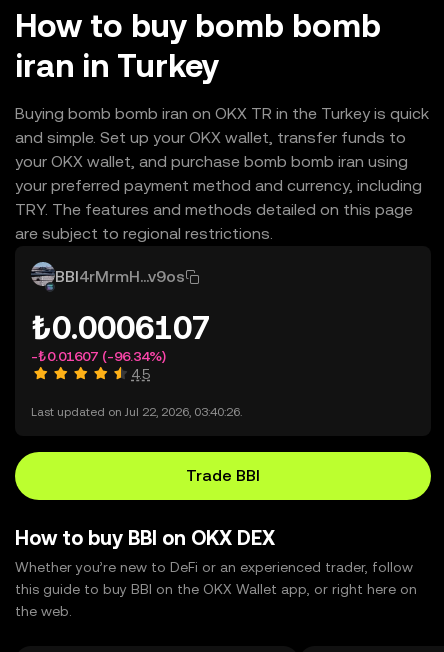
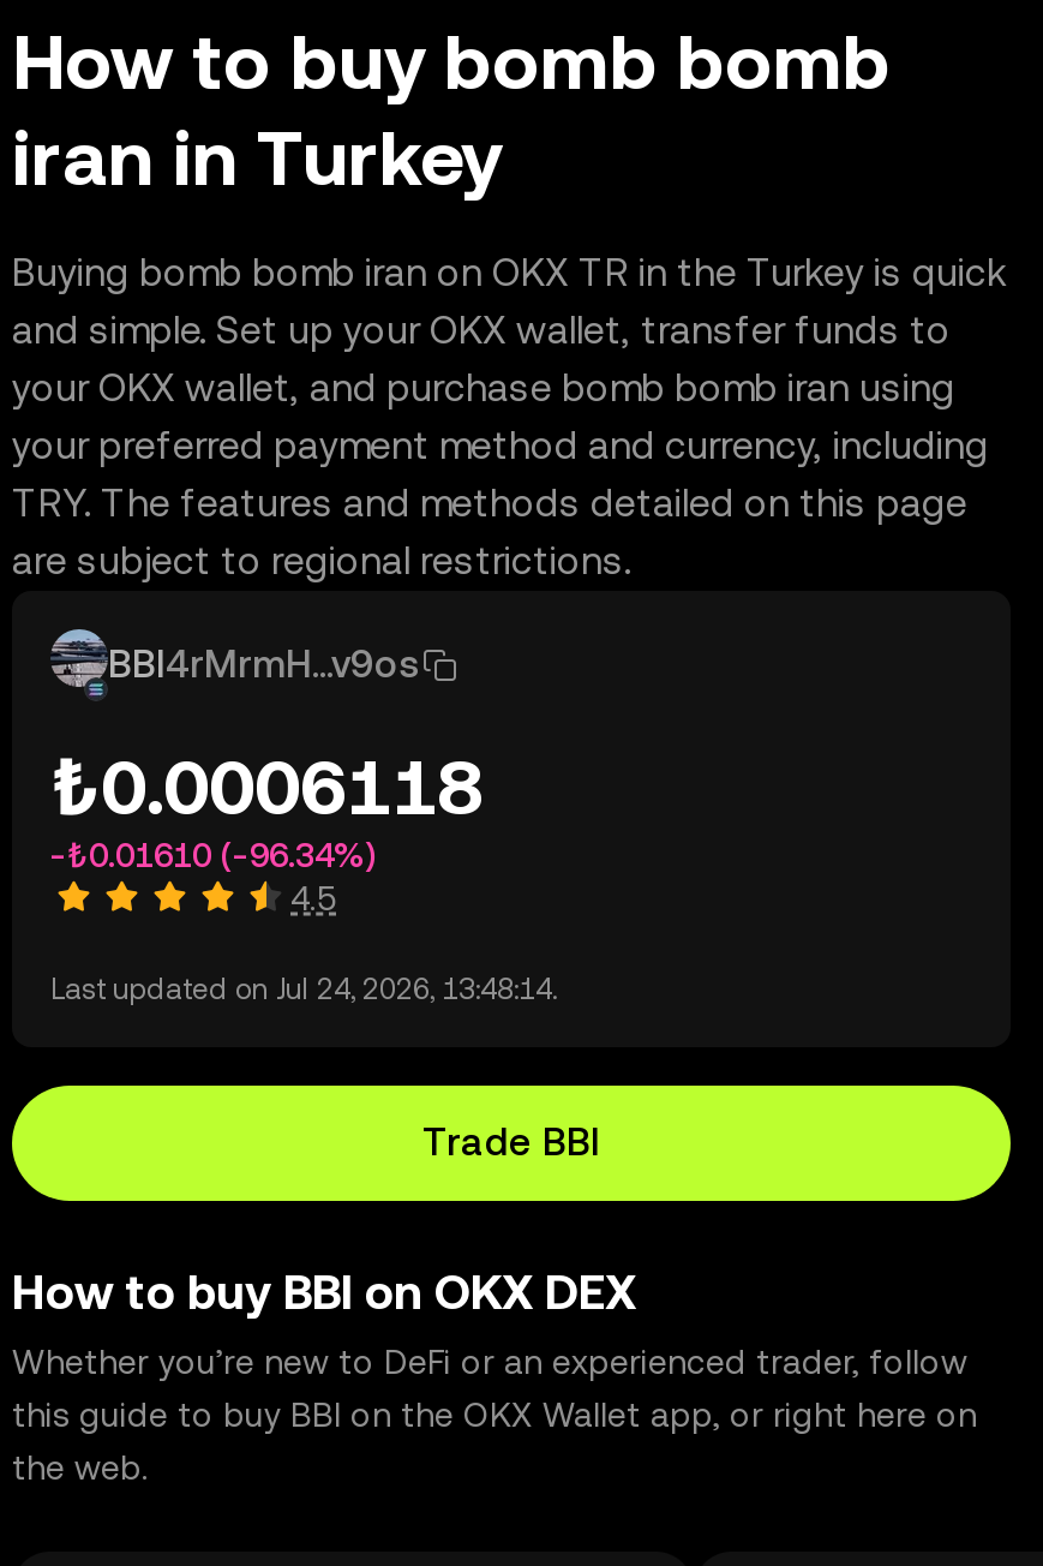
- ₺0.0006107
+ ₺0.0006118

- -₺0.01607 (-96.34%)
+ -₺0.01610 (-96.34%)

- Last updated on Jul 22, 2026, 03:40:26.
+ Last updated on Jul 24, 2026, 13:48:14.
